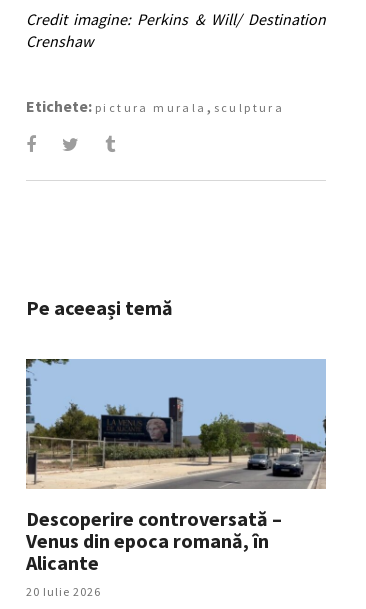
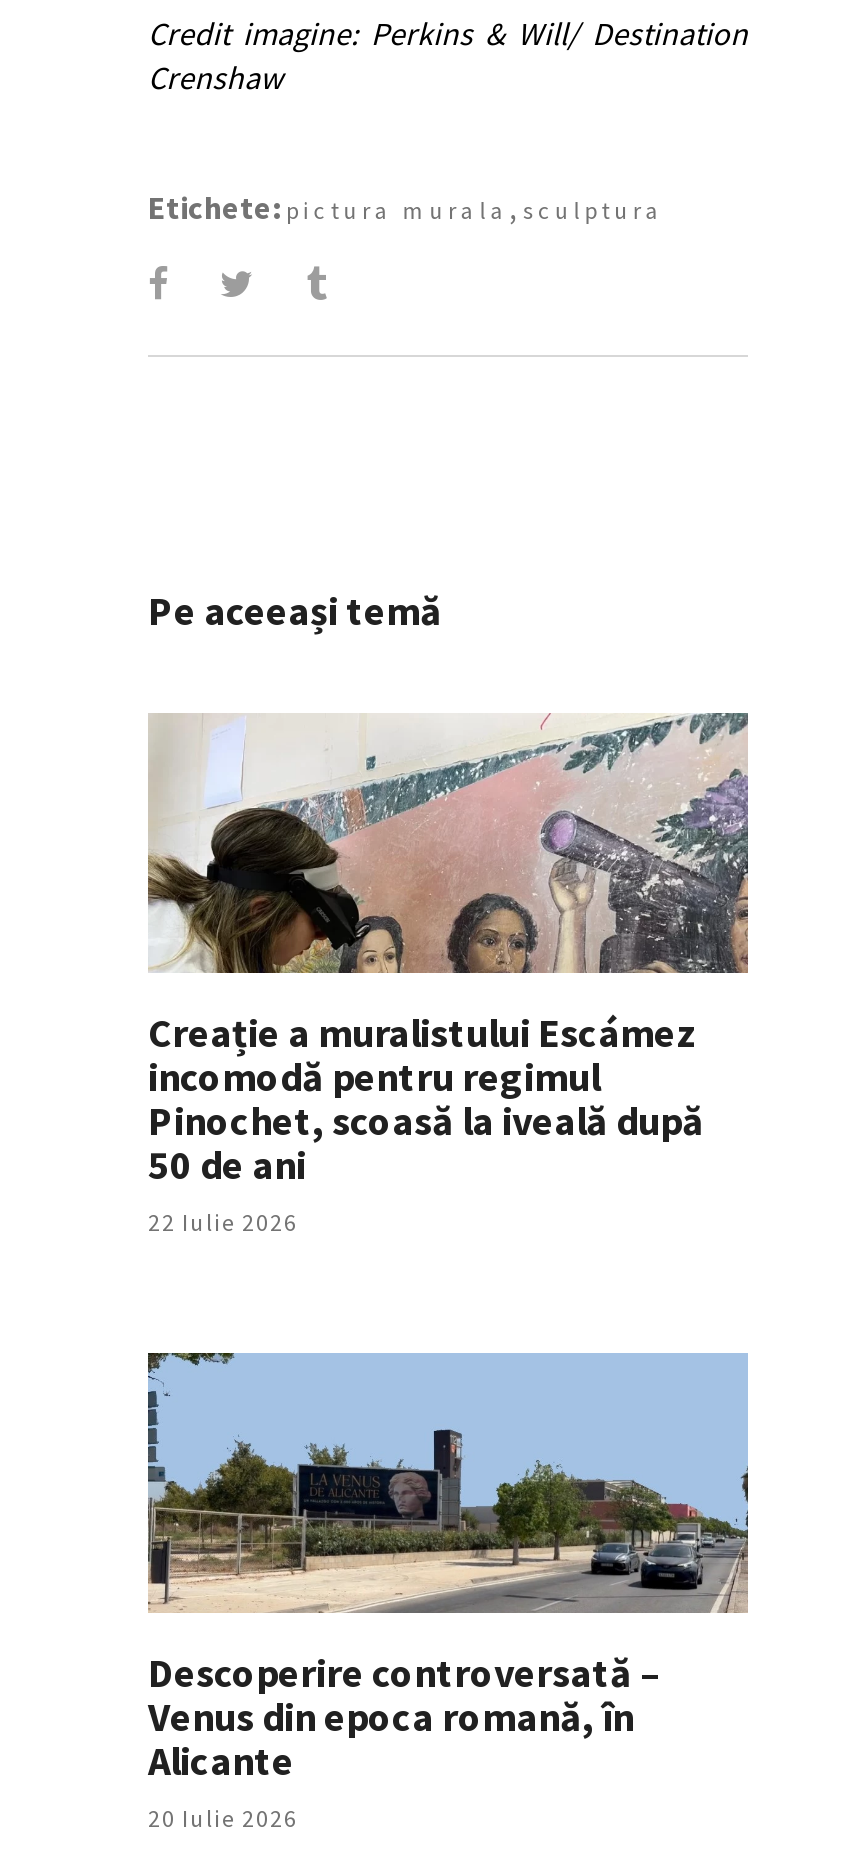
+ [image]
+ Creație a muralistului Escámez
+ incomodă pentru regimul
+ Pinochet, scoasă la iveală după
+ 50 de ani
+ 22 Iulie 2026
